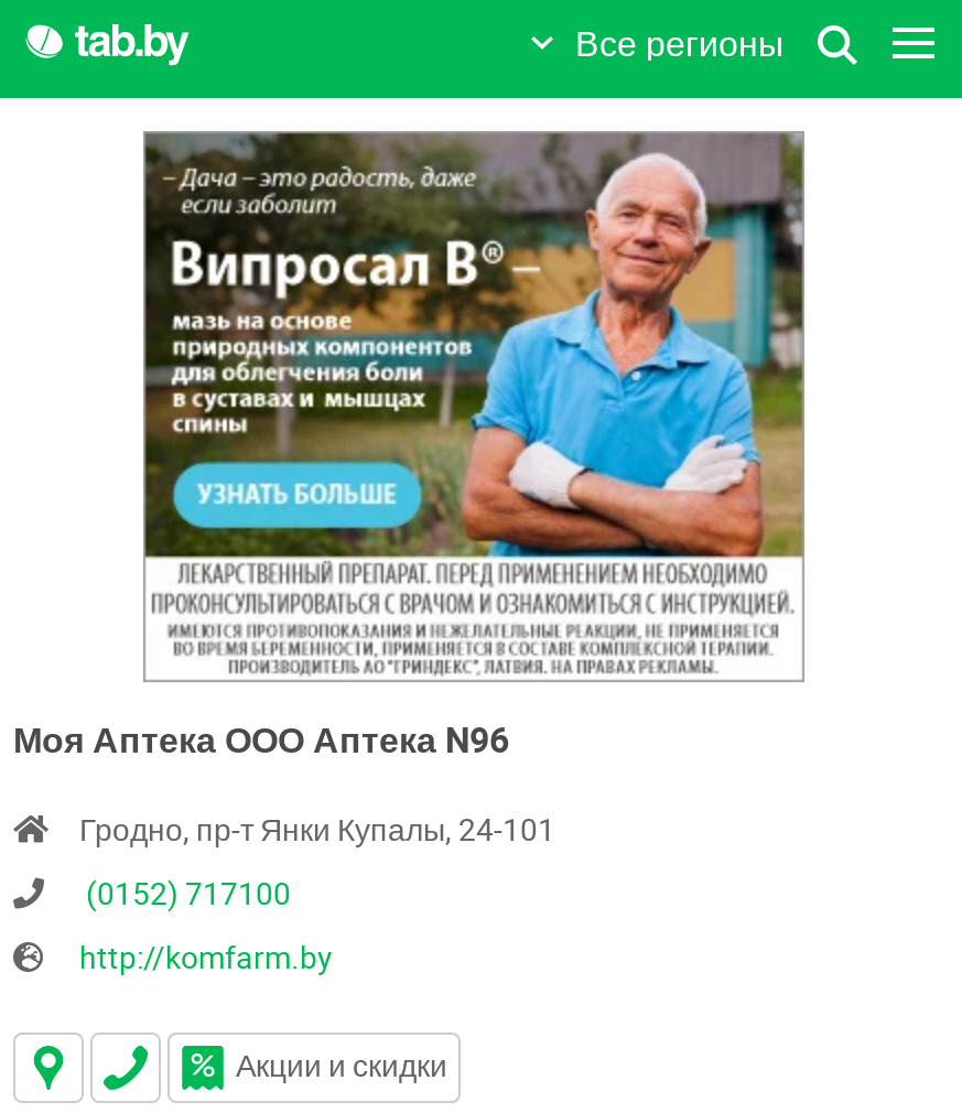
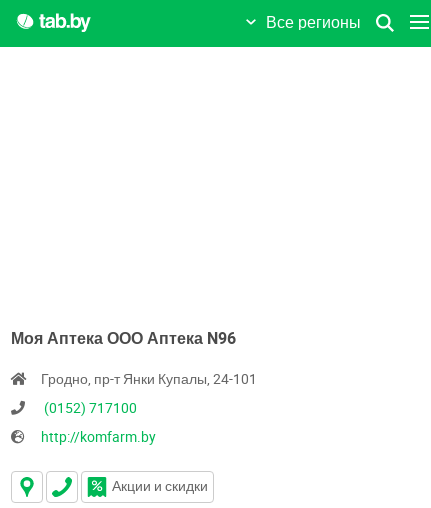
- [image]
